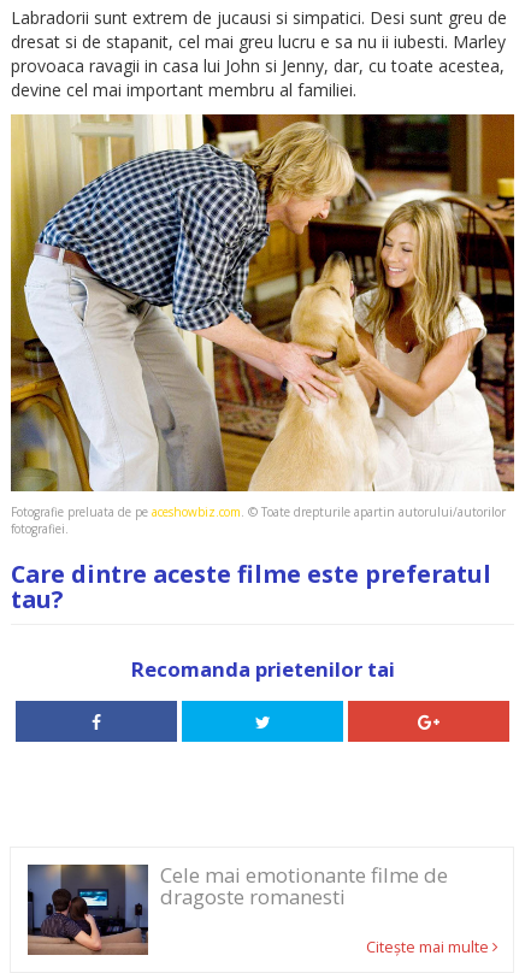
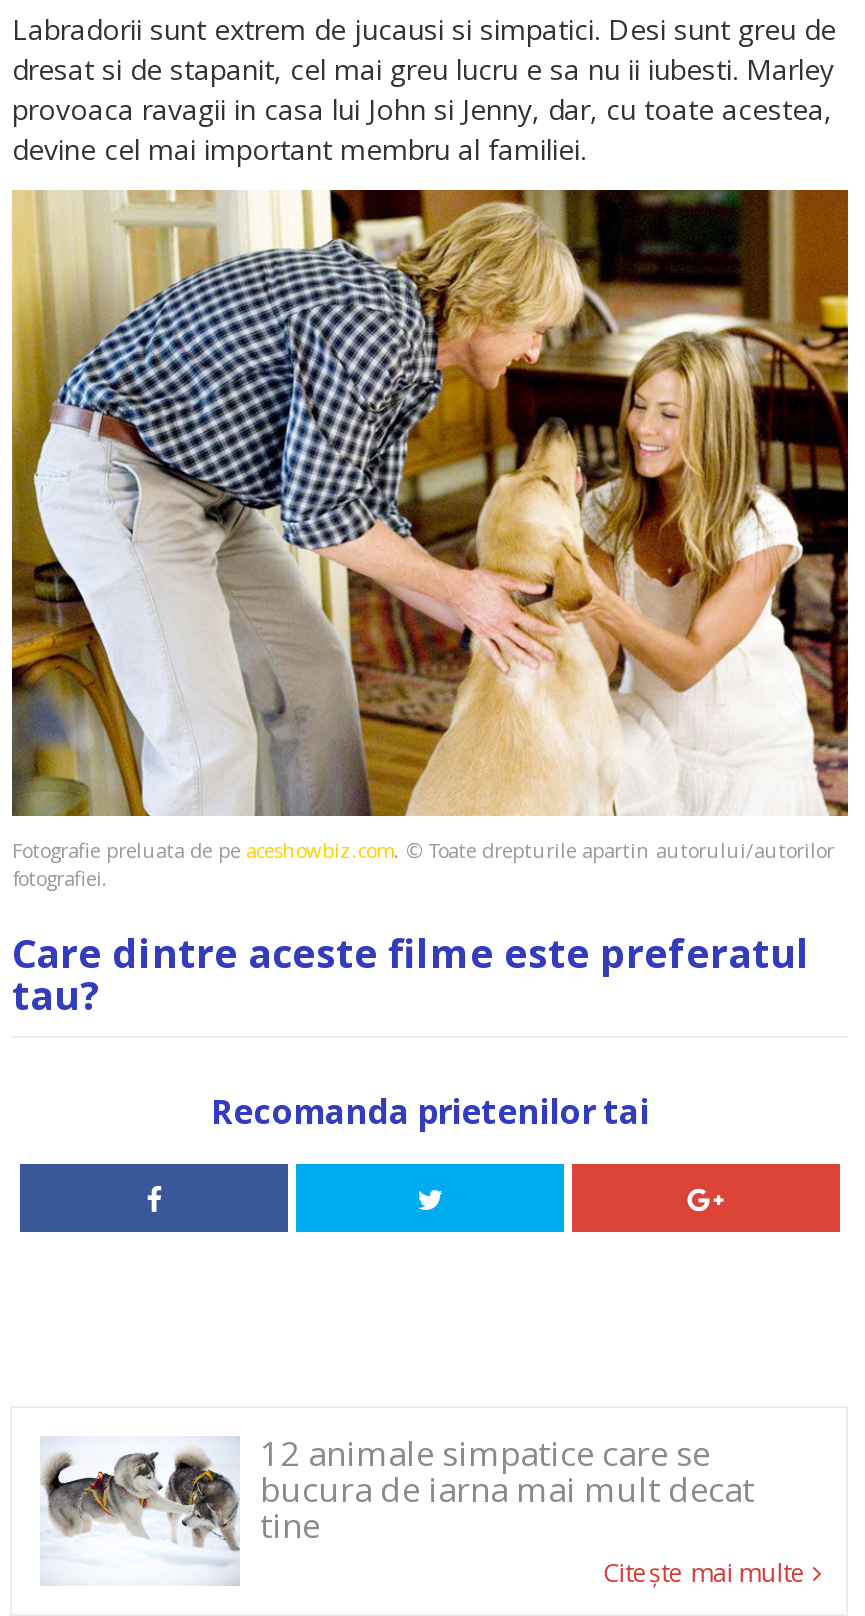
- [image]
- Cele mai emotionante filme de
- dragoste romanesti
+ [image]
+ 12 animale simpatice care se
+ bucura de iarna mai mult decat
+ tine
